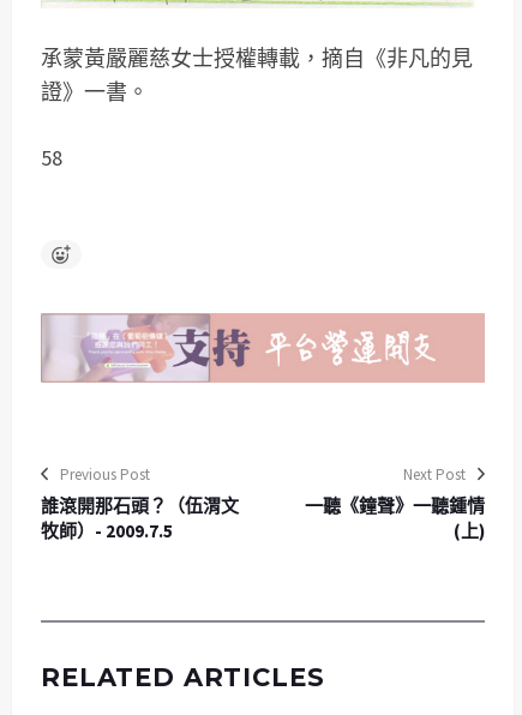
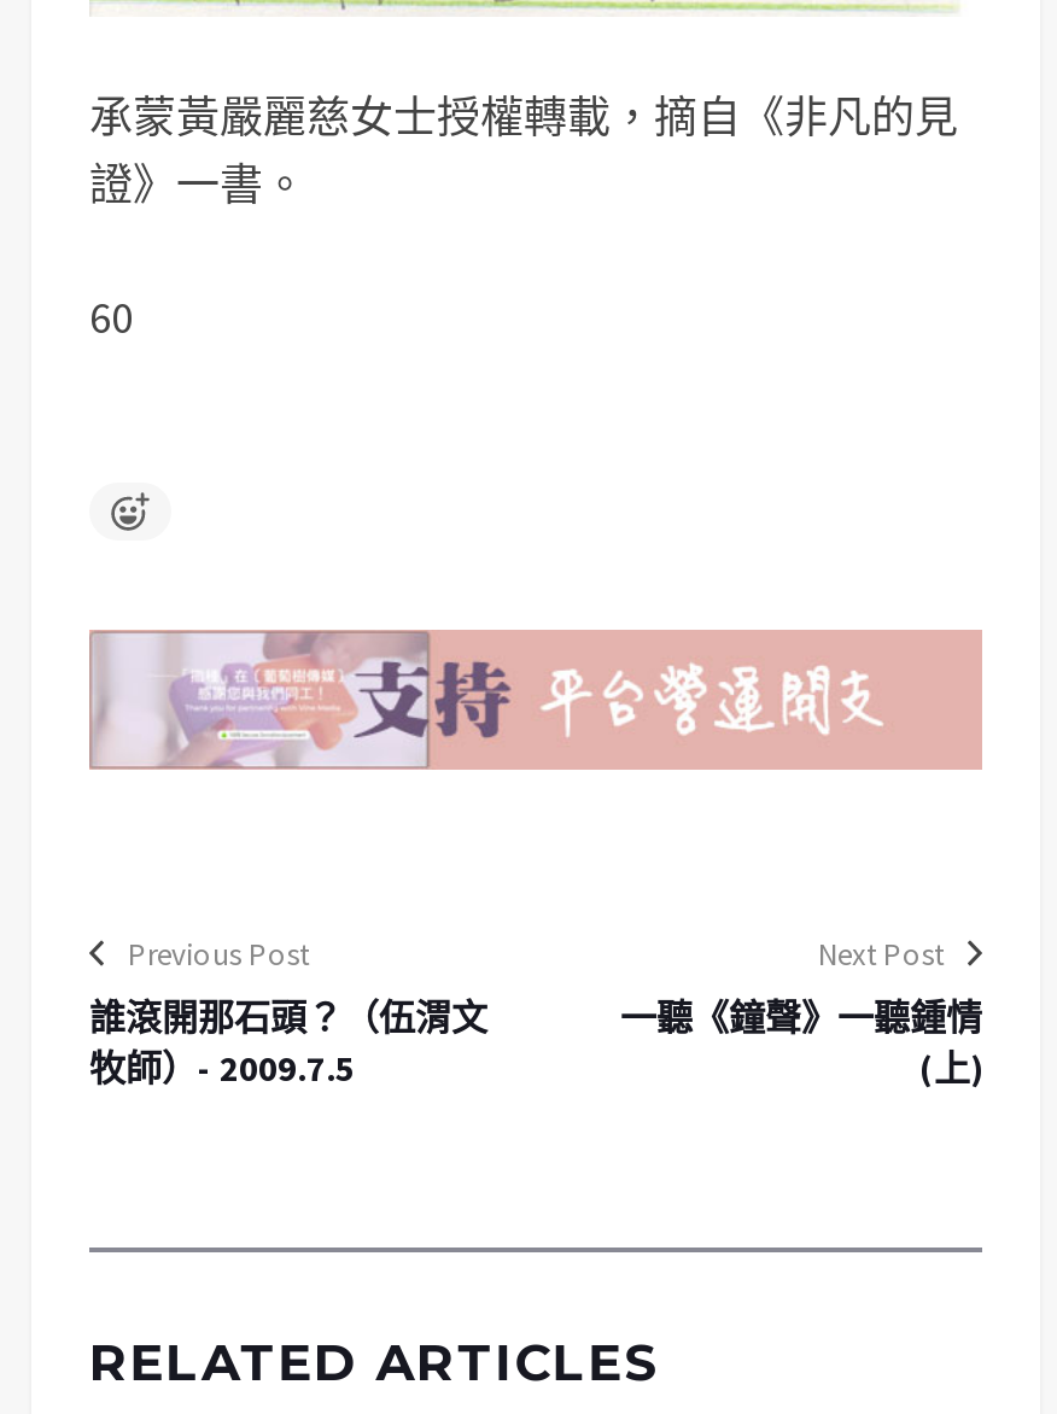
- 58
+ 60
